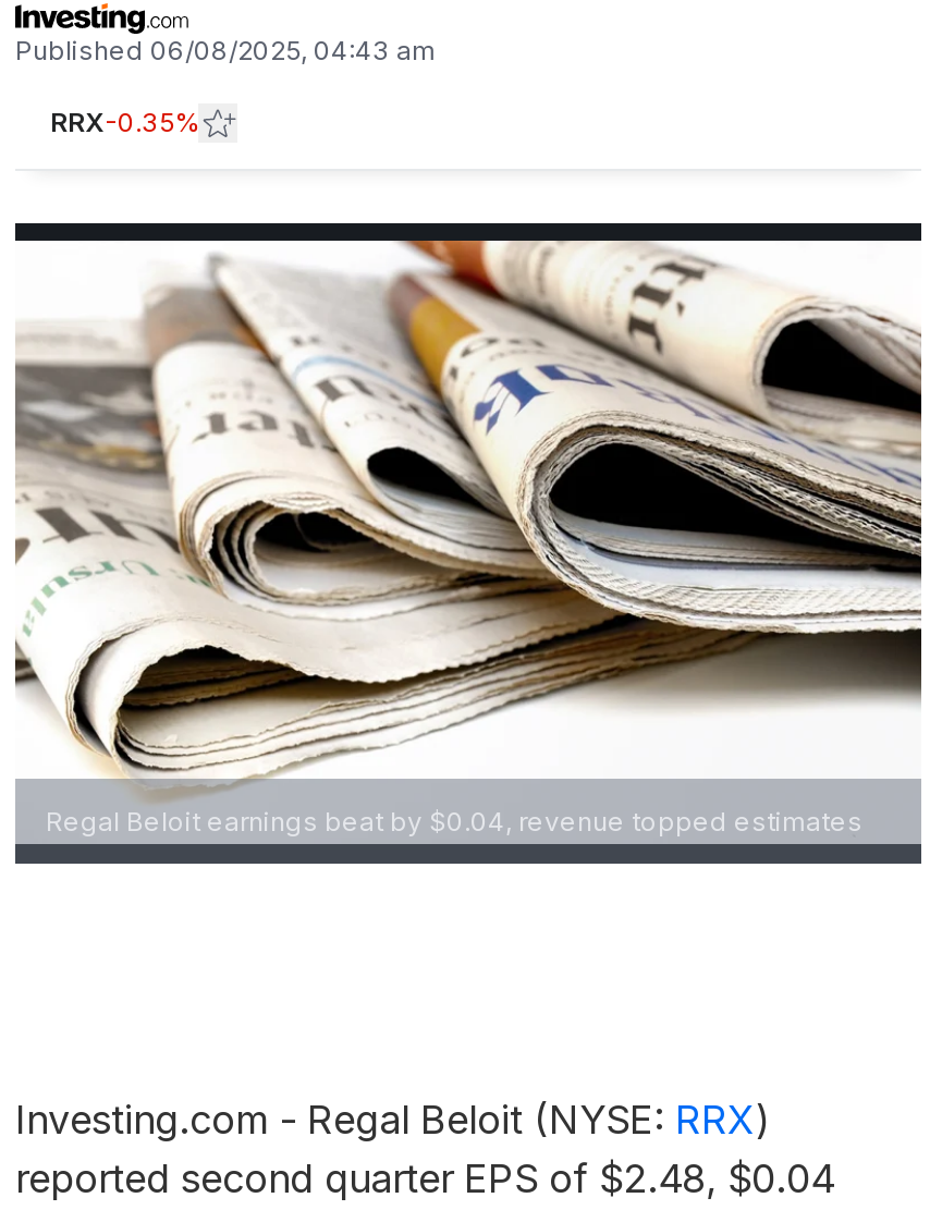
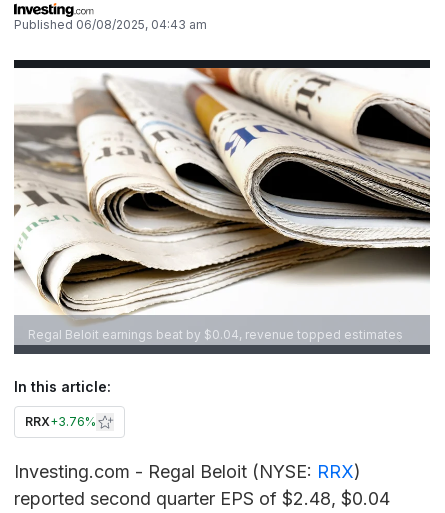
- RRX-0.35%

+ In this article:
+ RRX+3.76%
